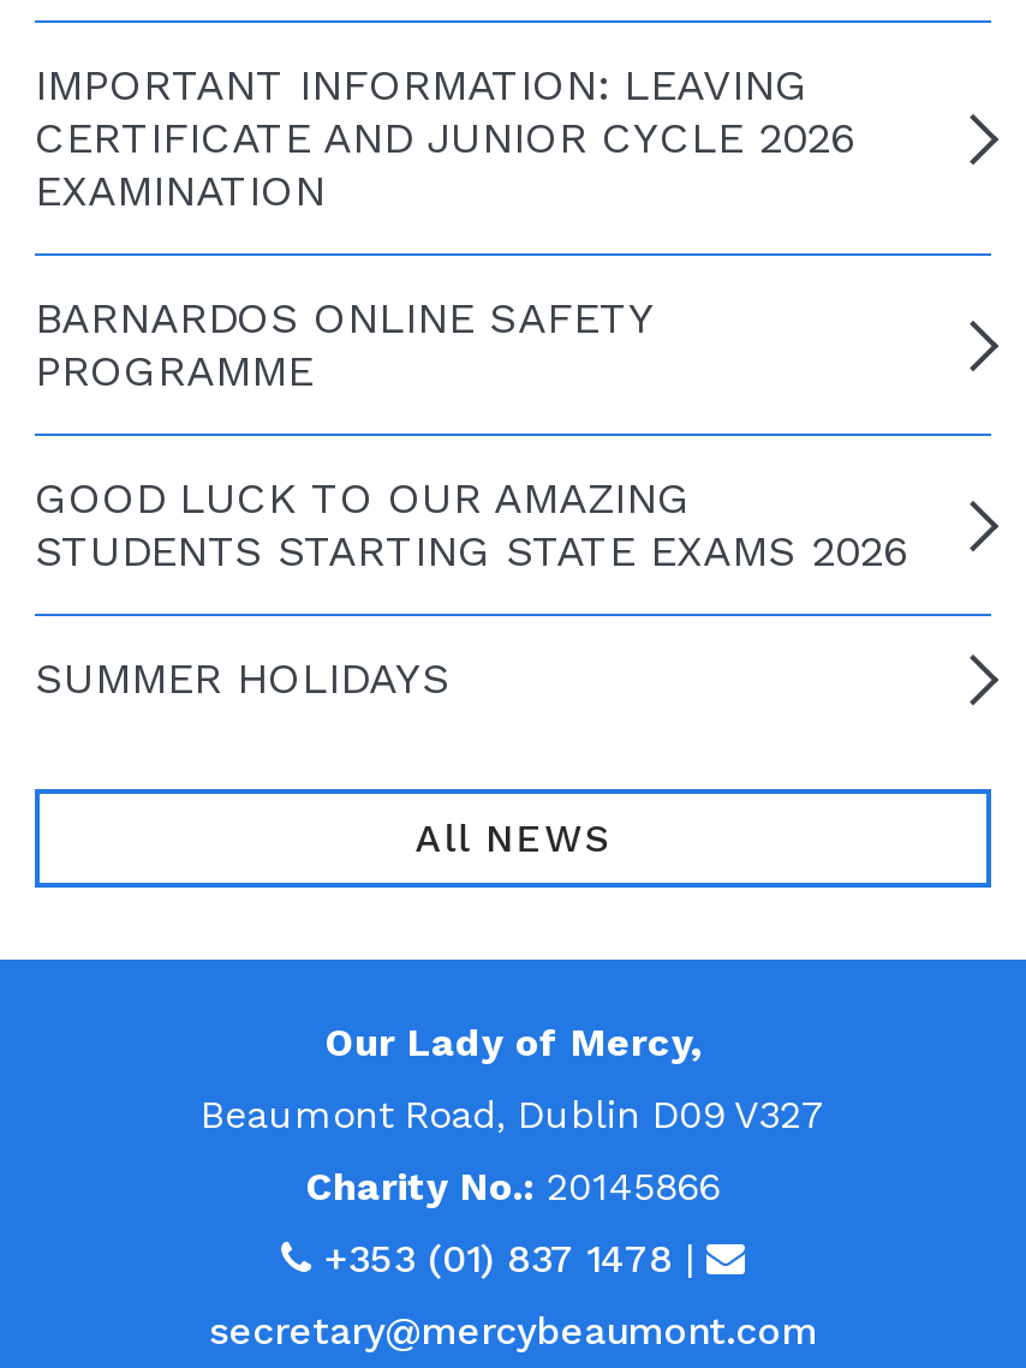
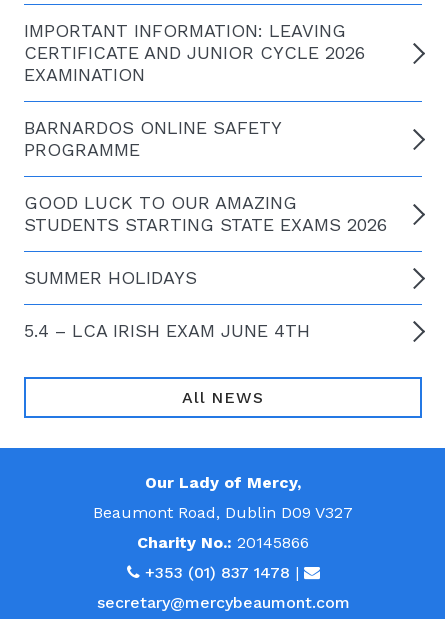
+ 5.4 – LCA IRISH EXAM JUNE 4TH
